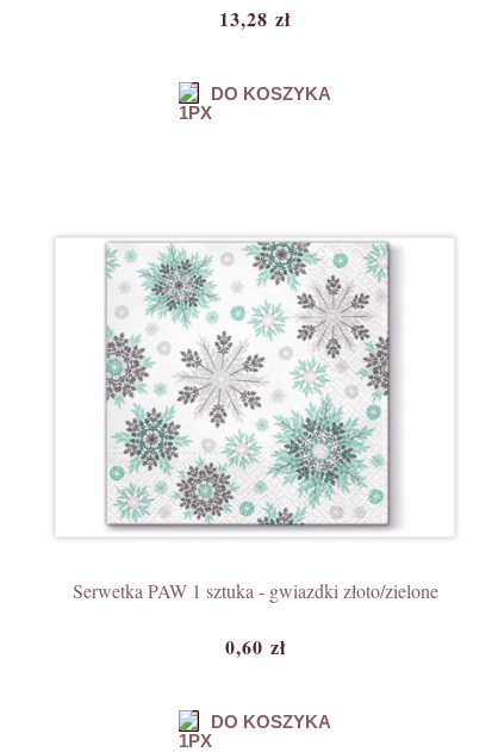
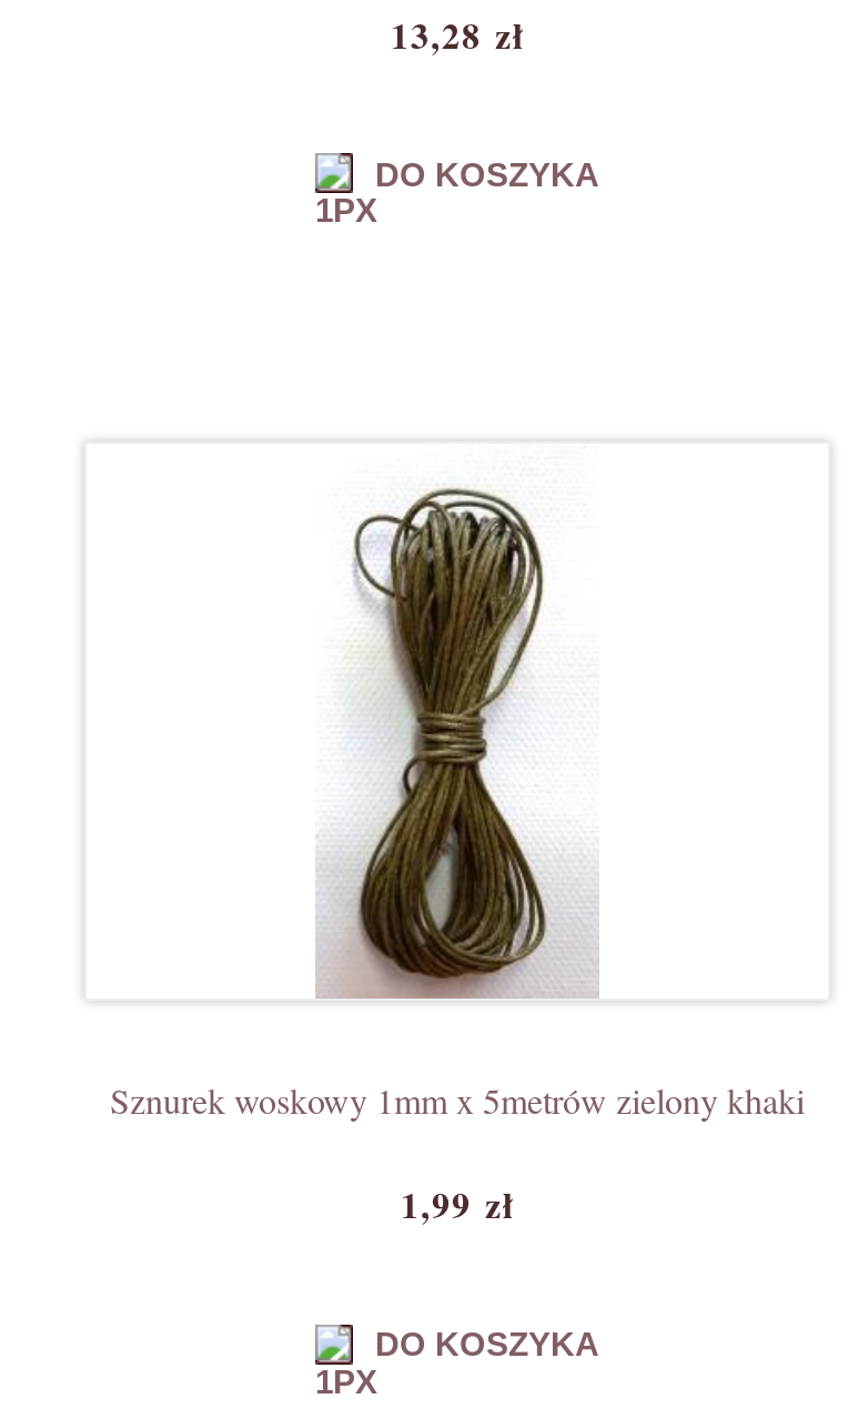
- [image]
- Serwetka PAW 1 sztuka - gwiazdki złoto/zielone
+ [image]
+ Sznurek woskowy 1mm x 5metrów zielony khaki

- 0,60 zł
+ 1,99 zł
